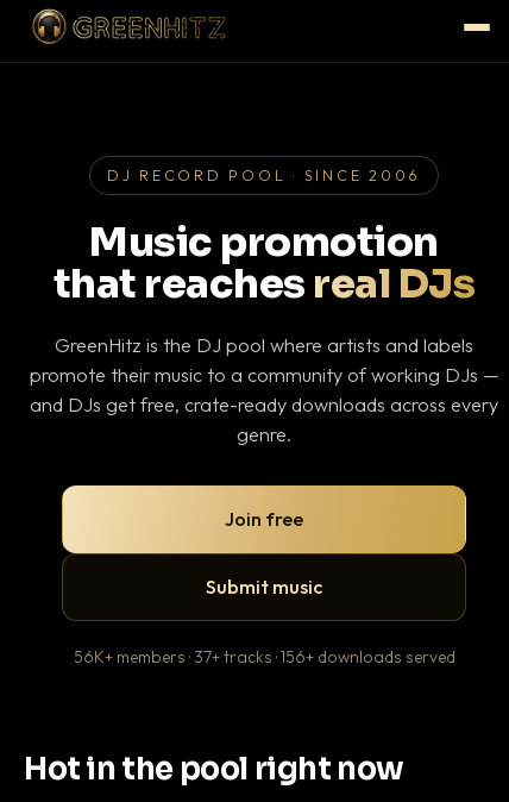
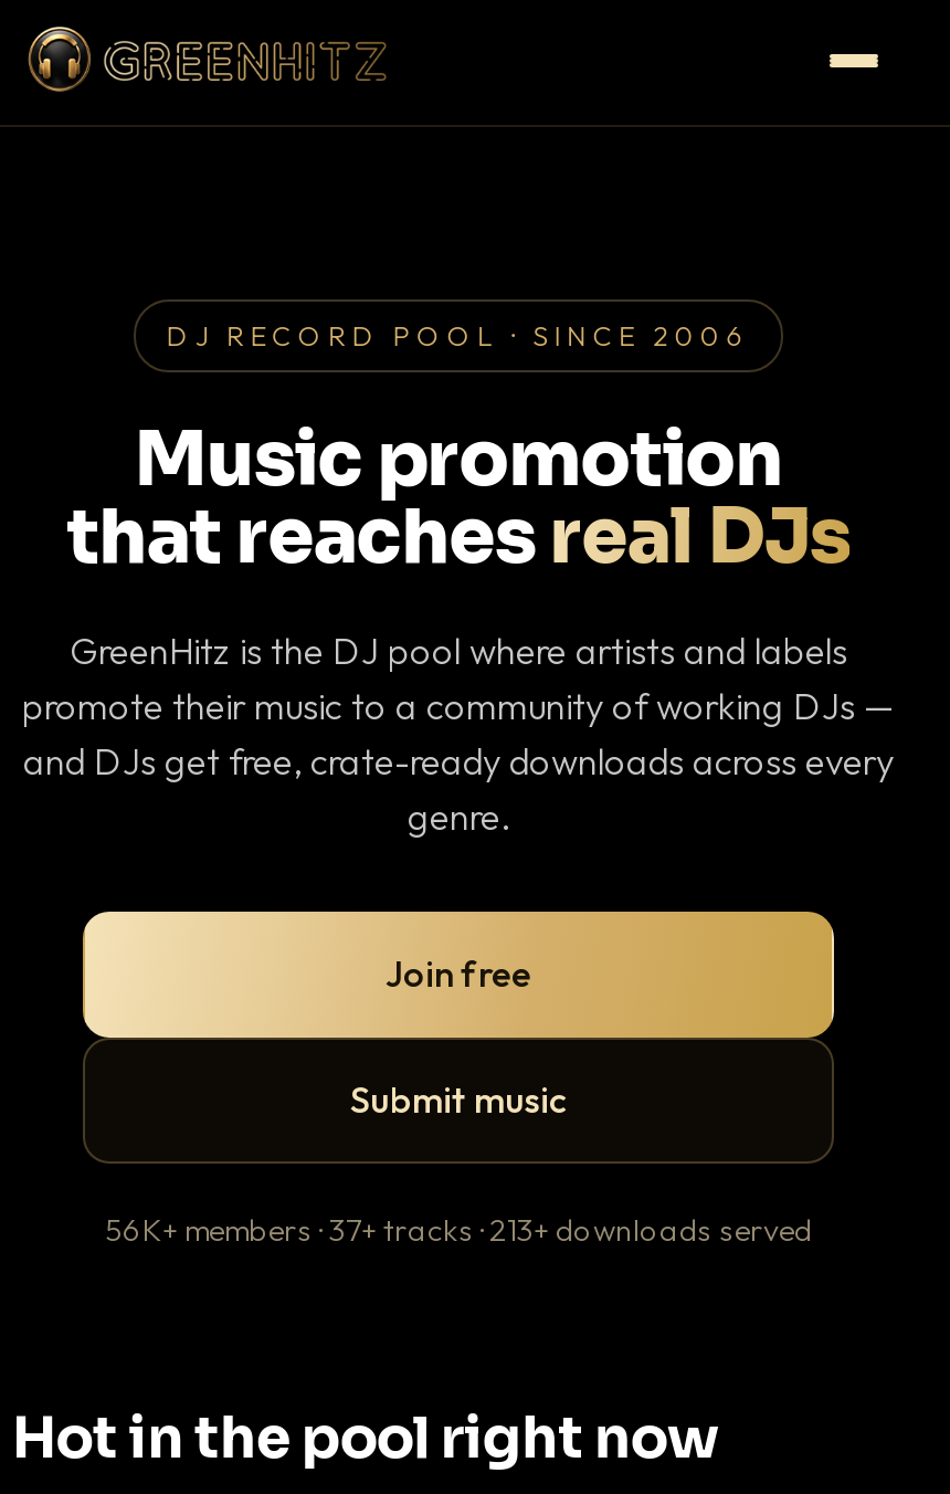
- 56K+ members · 37+ tracks · 156+ downloads served
+ 56K+ members · 37+ tracks · 213+ downloads served
